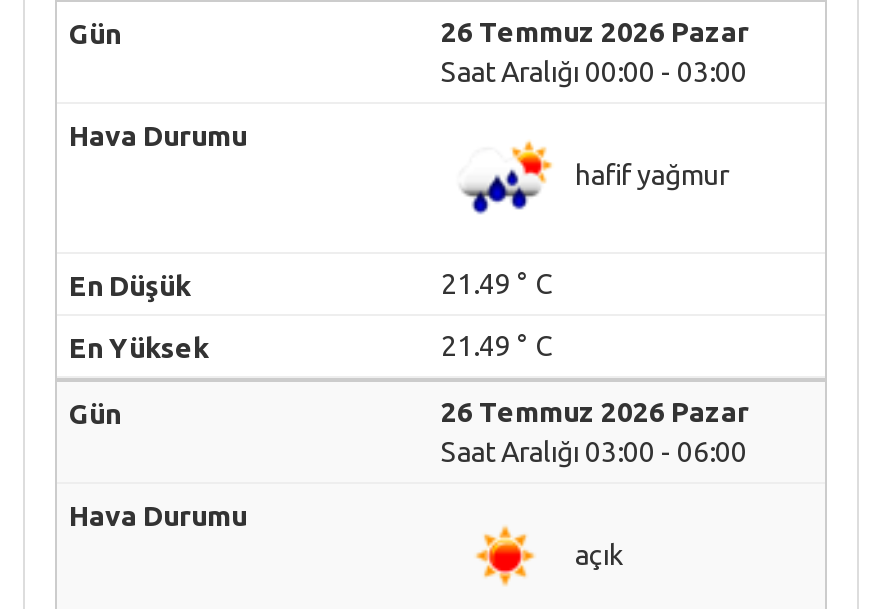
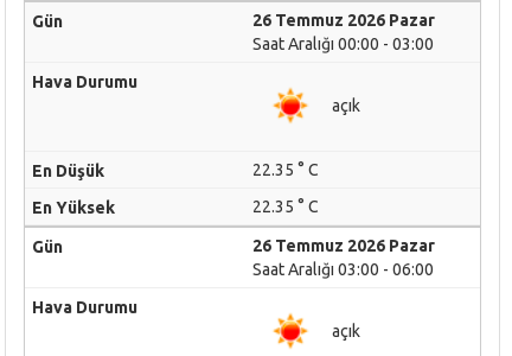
- [image]
- hafif yağmur
+ [image]
+ açık

- 21.49 ° C
+ 22.35 ° C

- 21.49 ° C
+ 22.35 ° C
